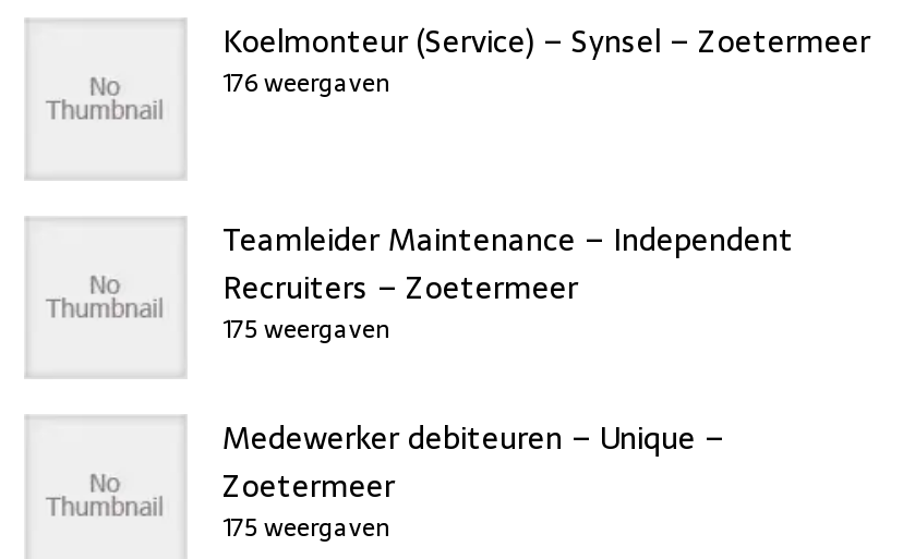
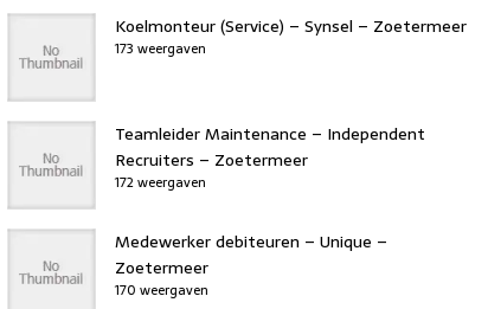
- 176 weergaven
+ 173 weergaven

- 175 weergaven
+ 172 weergaven

- 175 weergaven
+ 170 weergaven
